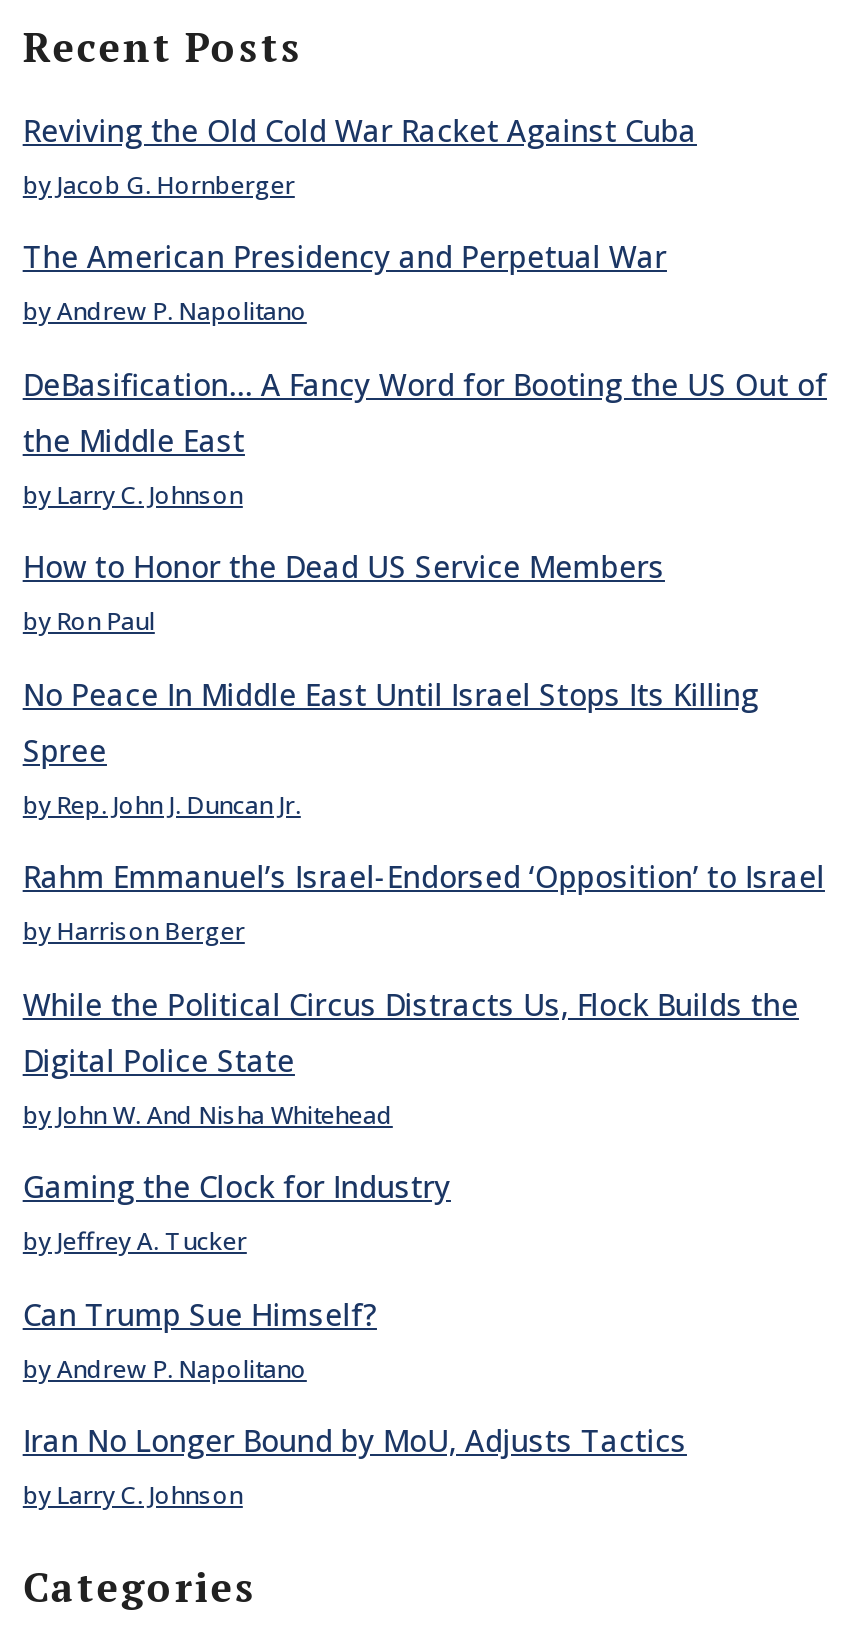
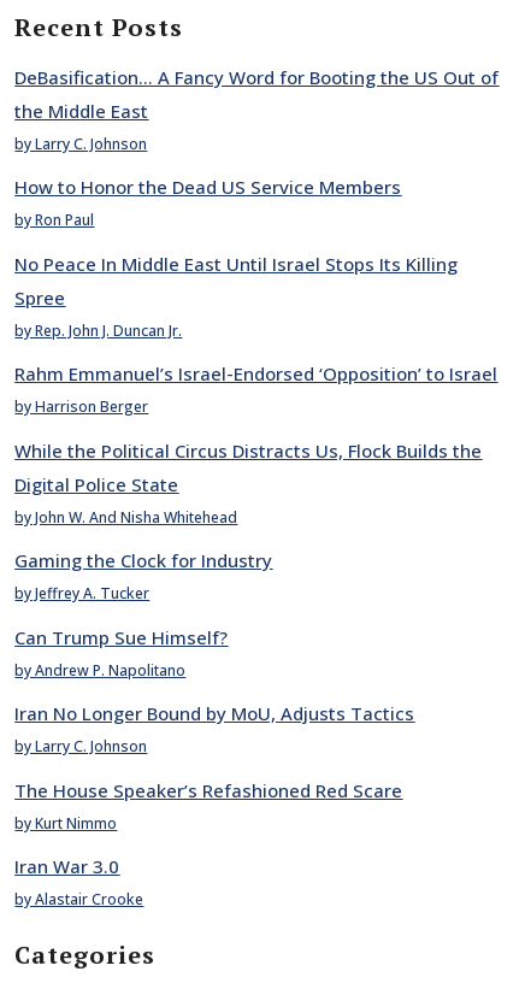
- Reviving the Old Cold War Racket Against Cuba
- by Jacob G. Hornberger
- The American Presidency and Perpetual War
- by Andrew P. Napolitano

moved up: DeBasification… A Fancy Word for Booting the US Out of | the Middle East | by Larry C. Johnson | ... | Iran No Longer Bound by MoU, Adjusts Tactics | by Larry C. Johnson

+ The House Speaker’s Refashioned Red Scare
+ by Kurt Nimmo
+ Iran War 3.0
+ by Alastair Crooke
